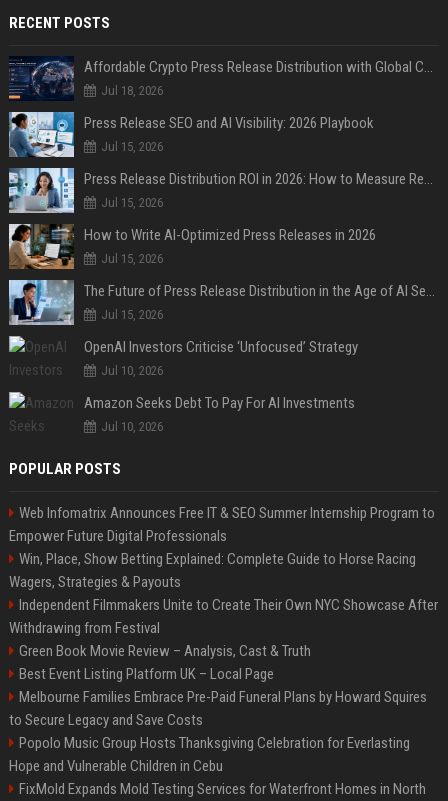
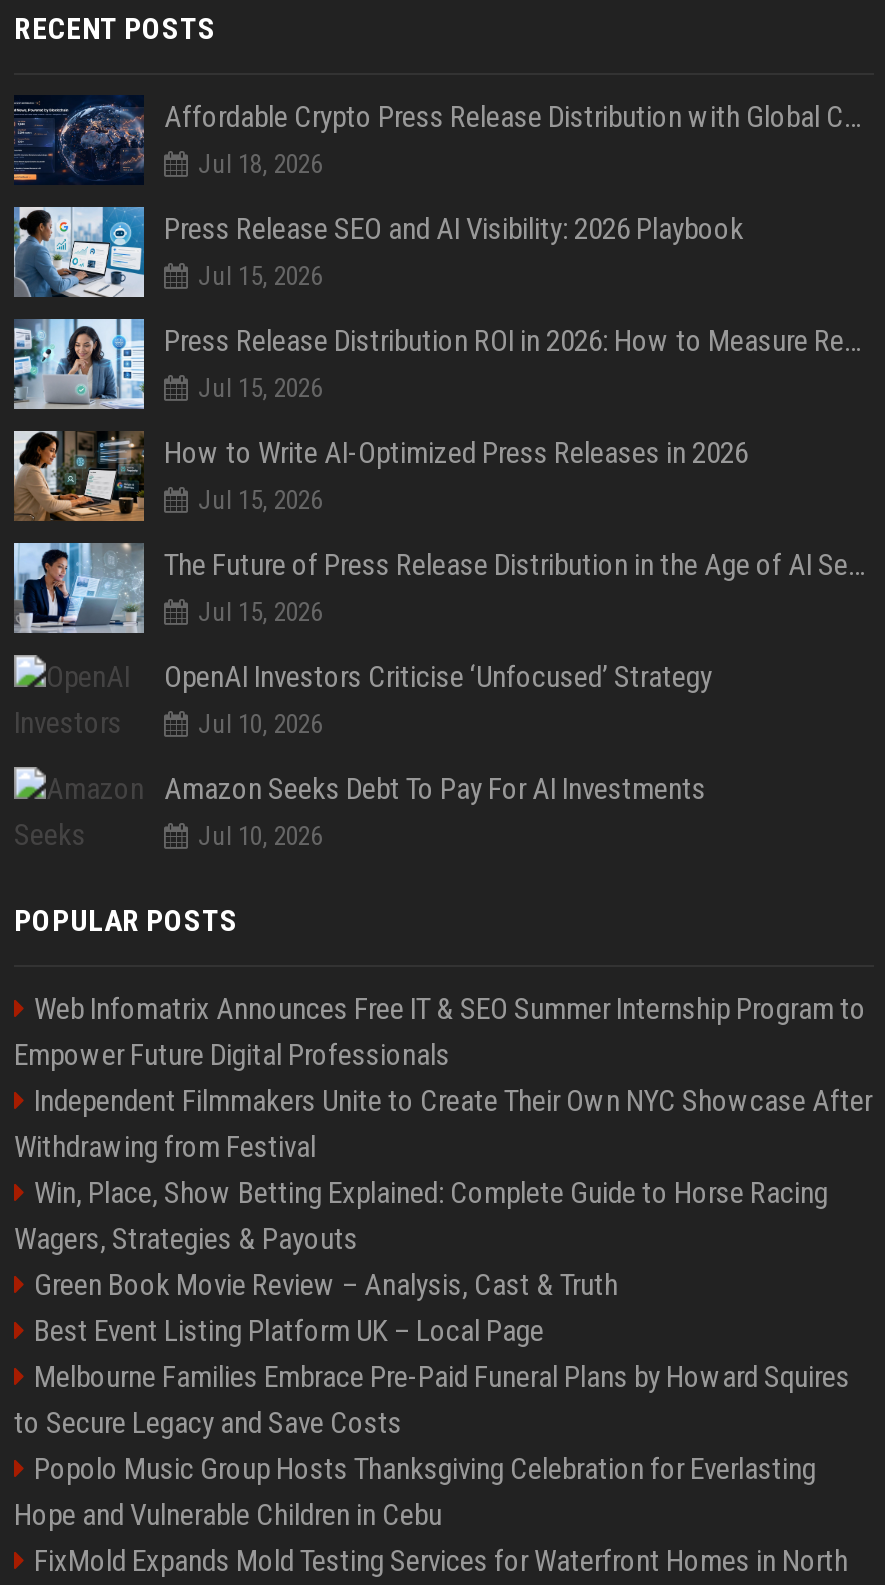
moved down: Win, Place, Show Betting Explained: Complete Guide to Horse Racing | Wagers, Strategies & Payouts

moved up: Independent Filmmakers Unite to Create Their Own NYC Showcase After | Withdrawing from Festival
